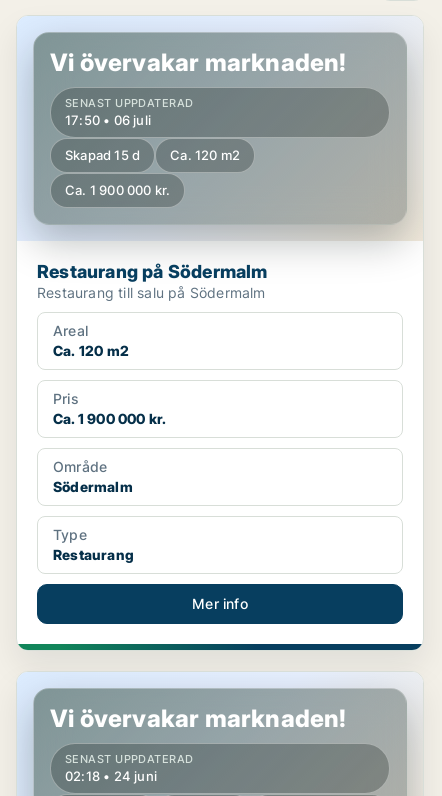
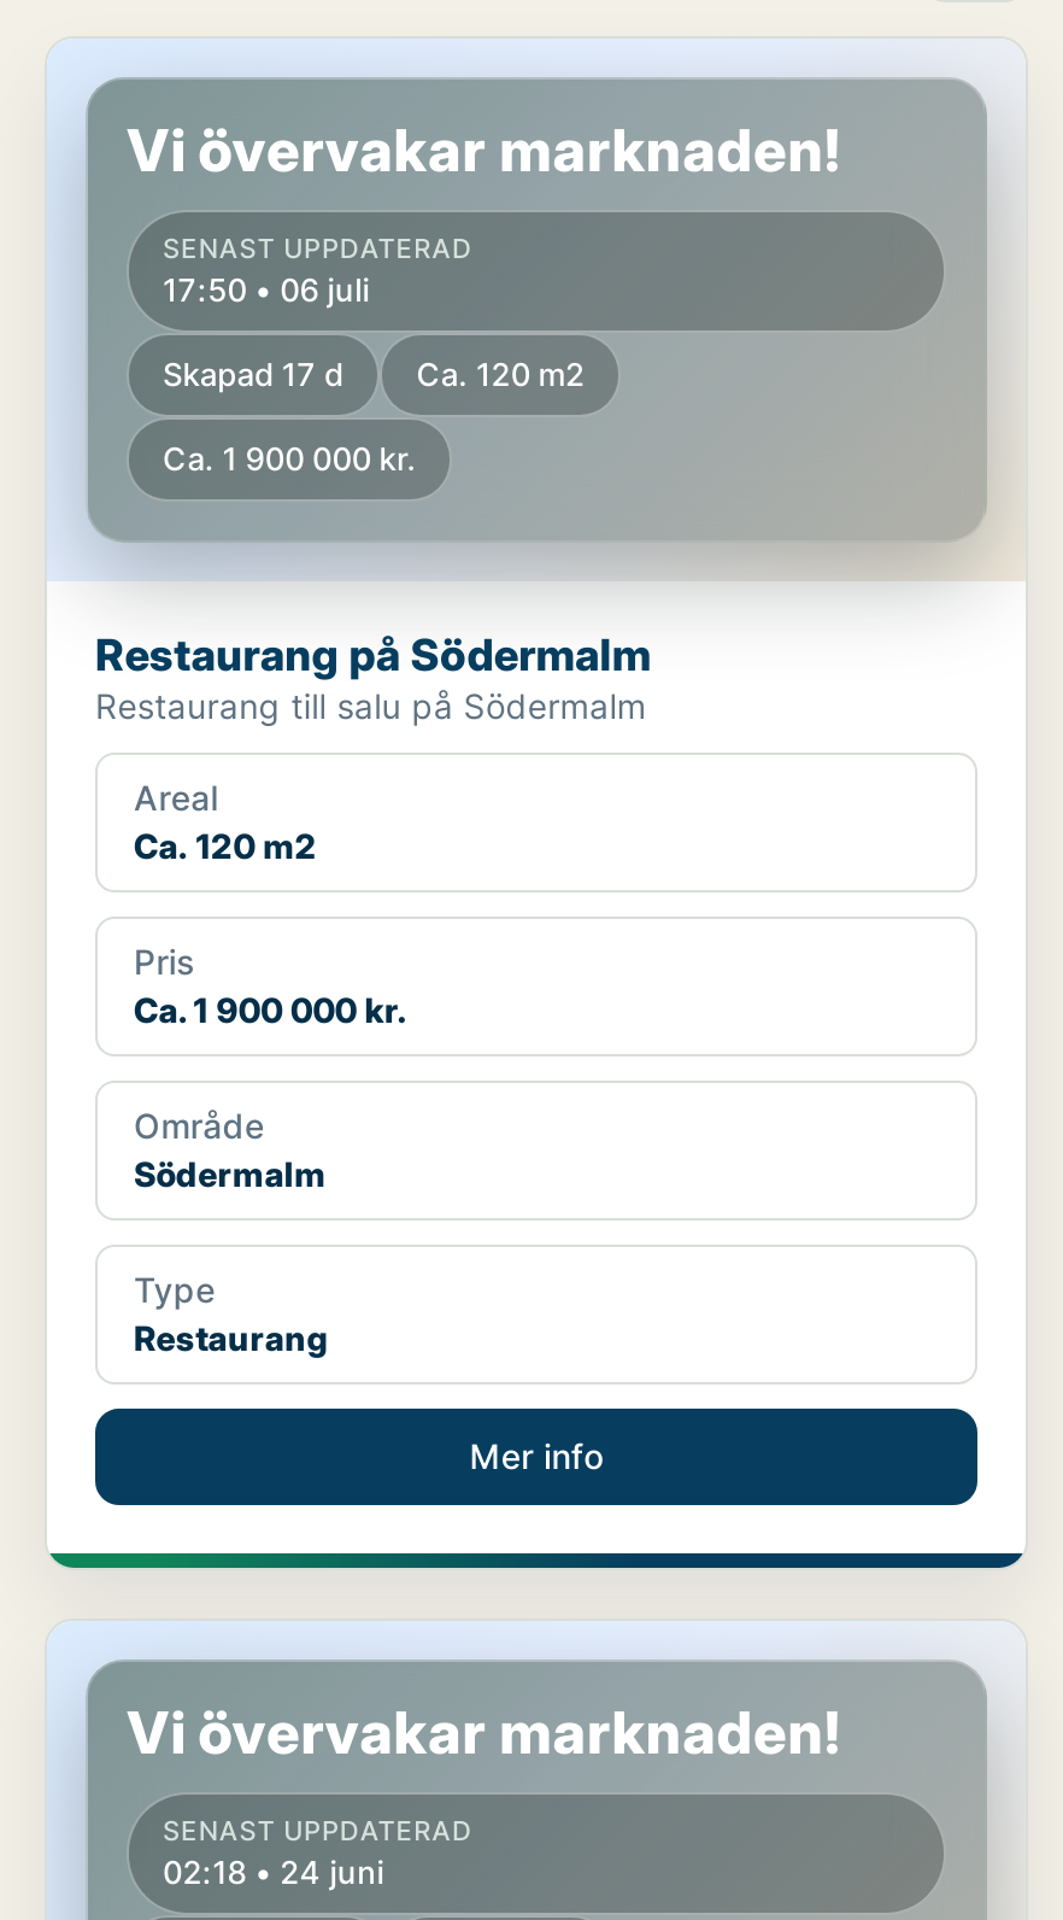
- Skapad 15 d Ca. 120 m2
+ Skapad 17 d Ca. 120 m2
